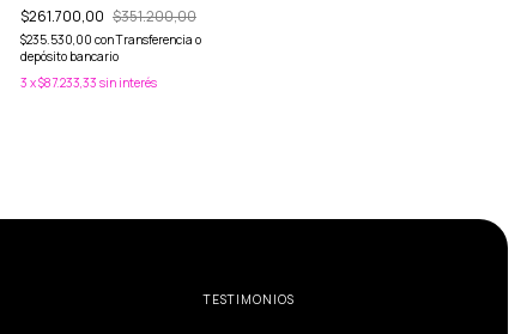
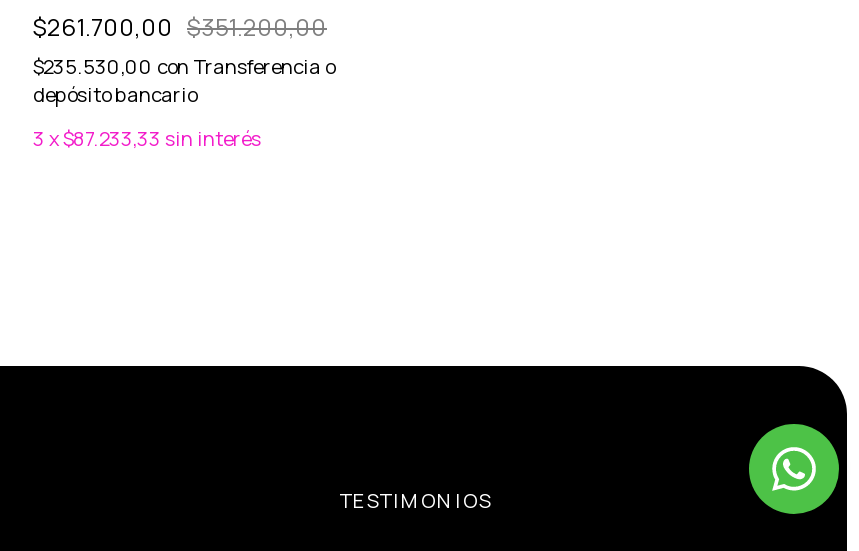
+ [image]
